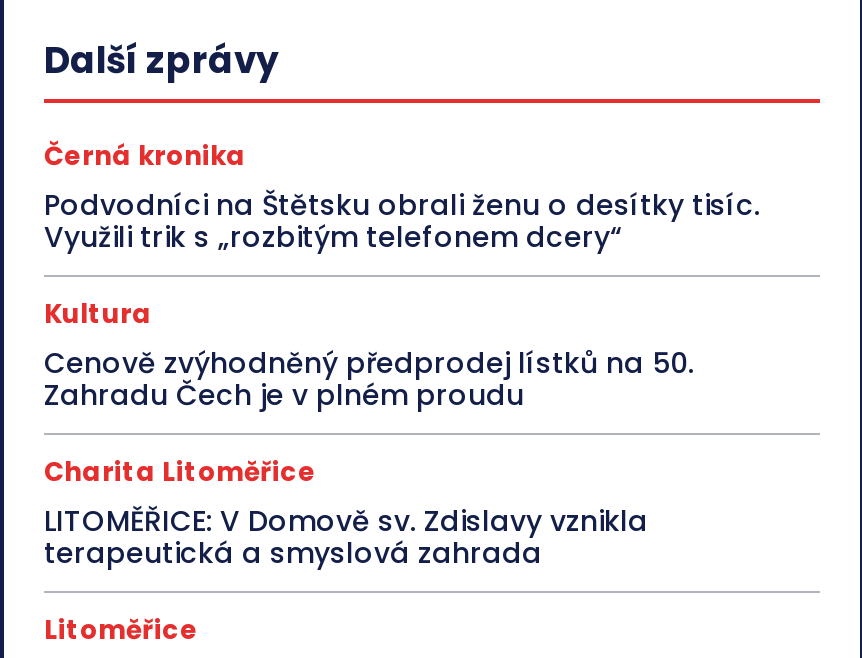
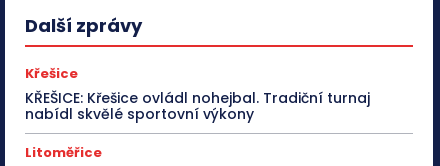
- Černá kronika
- Podvodníci na Štětsku obrali ženu o desítky tisíc.
- Využili trik s „rozbitým telefonem dcery“
- Kultura
- Cenově zvýhodněný předprodej lístků na 50.
- Zahradu Čech je v plném proudu
- Charita Litoměřice
- LITOMĚŘICE: V Domově sv. Zdislavy vznikla
- terapeutická a smyslová zahrada
+ Křešice
+ KŘEŠICE: Křešice ovládl nohejbal. Tradiční turnaj
+ nabídl skvělé sportovní výkony
